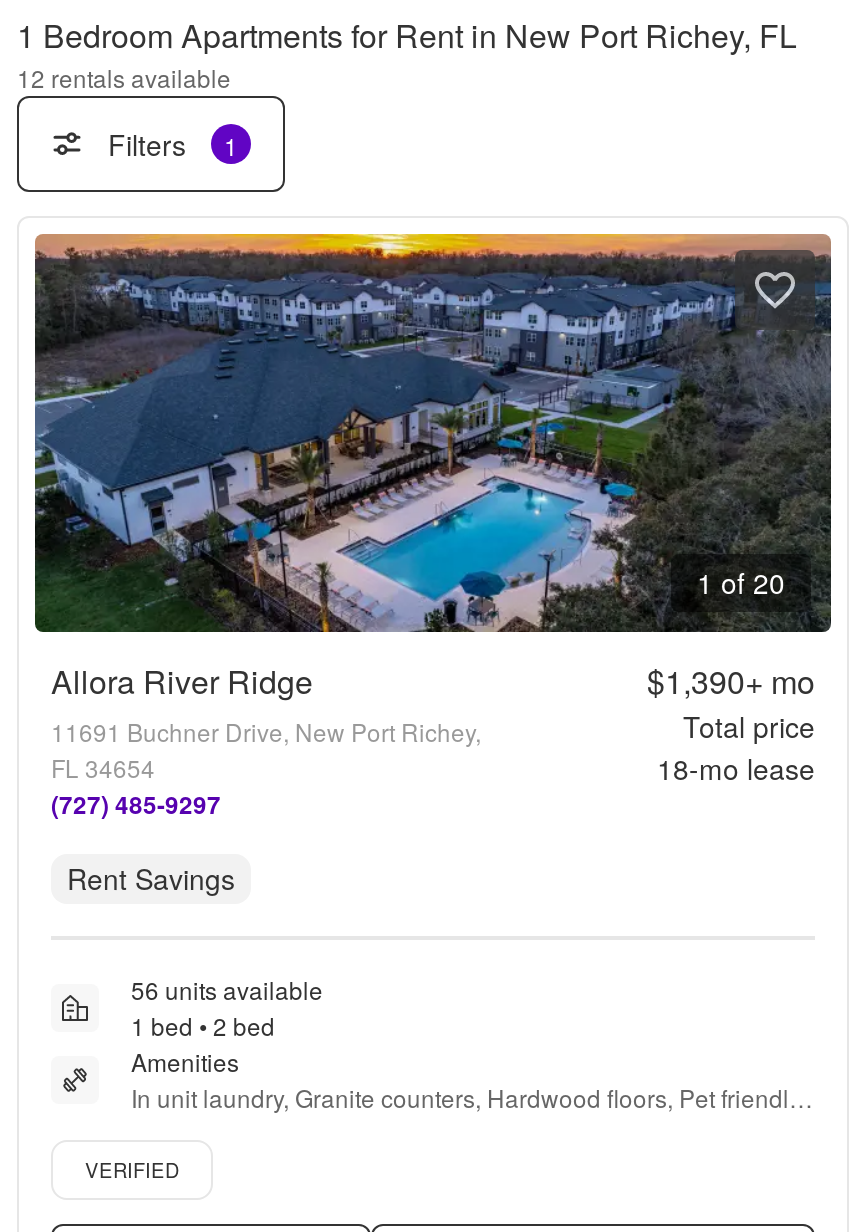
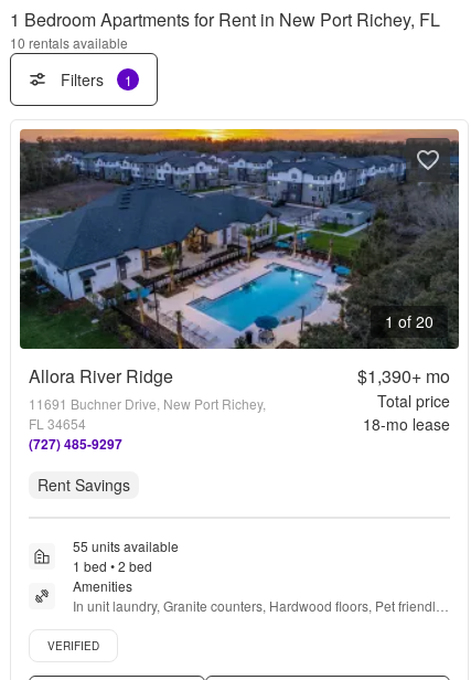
- 12 rentals available
+ 10 rentals available

- 56 units available
+ 55 units available
